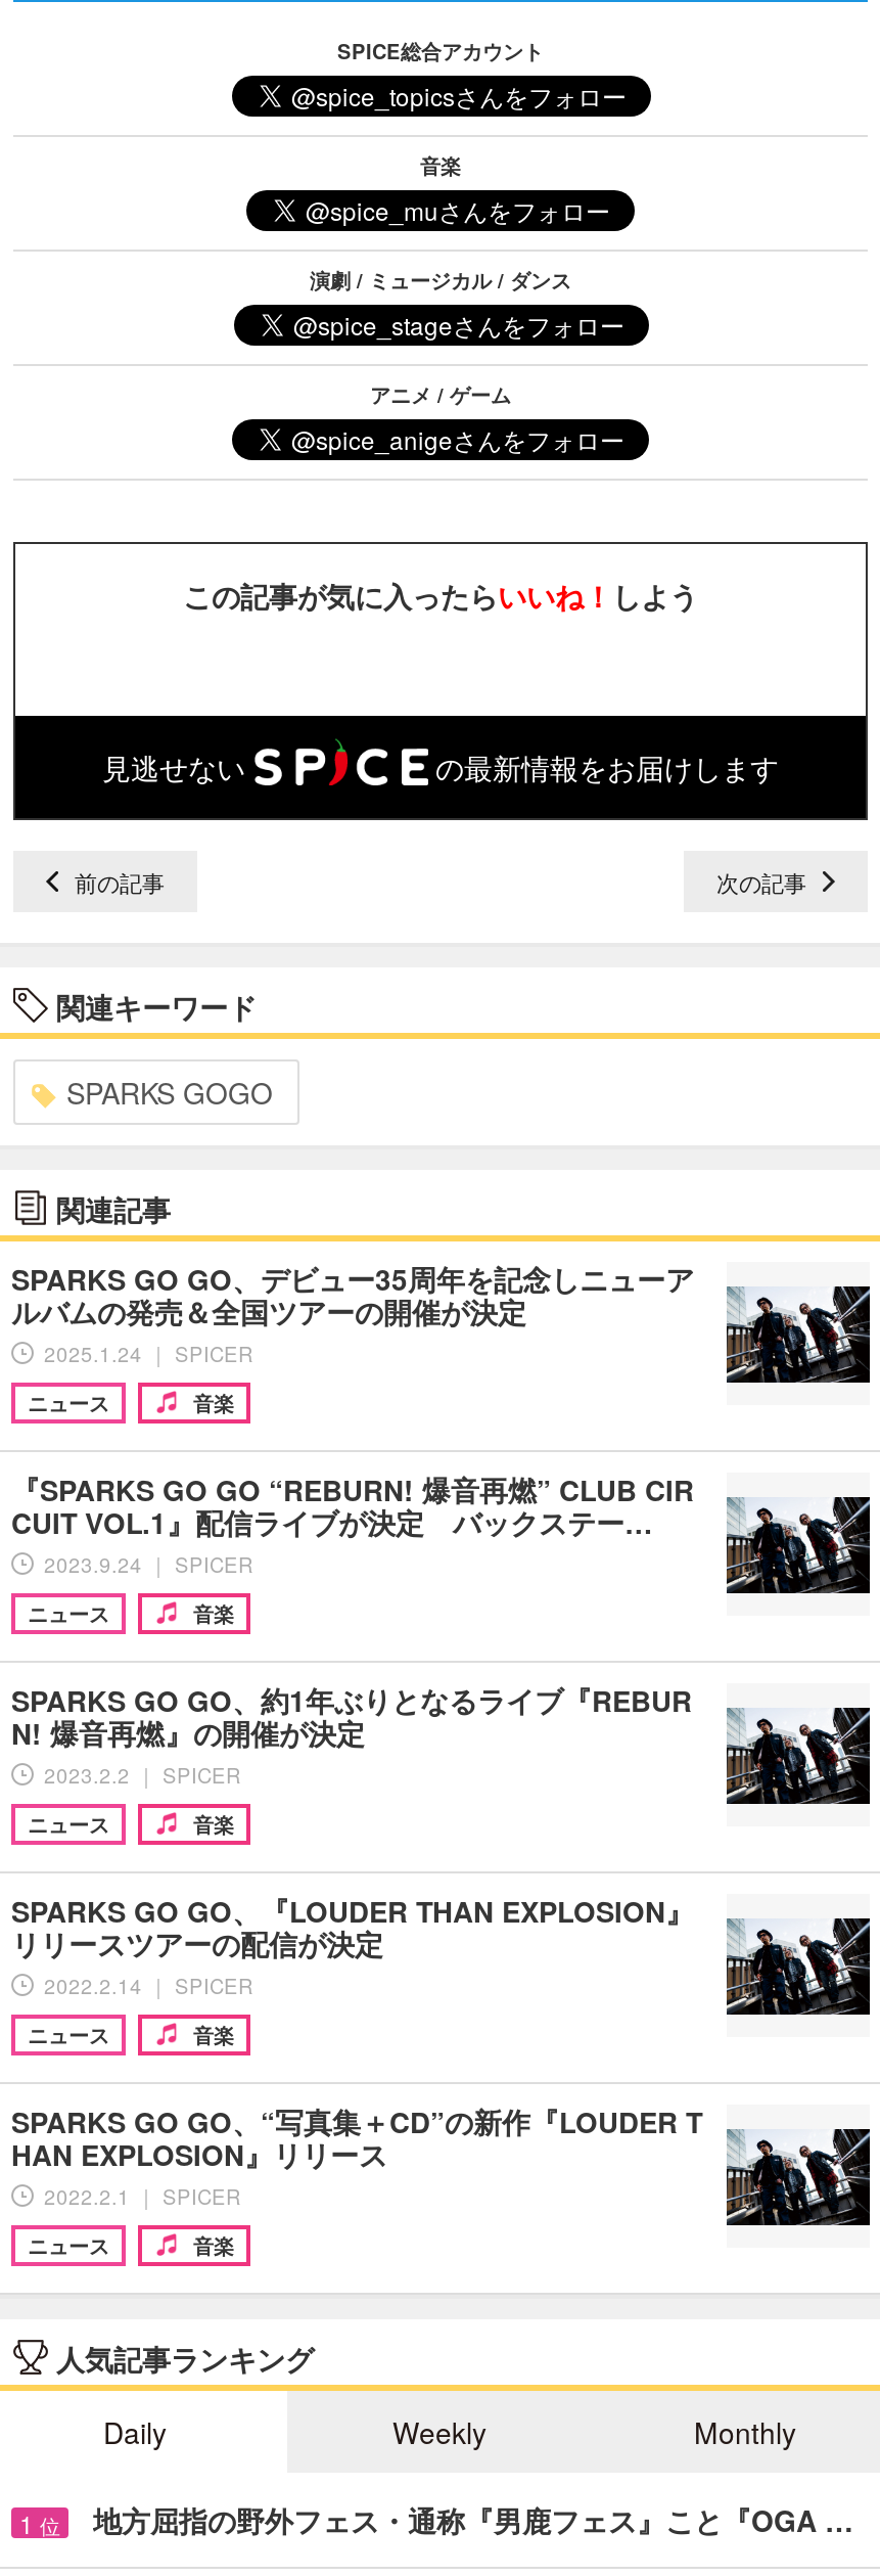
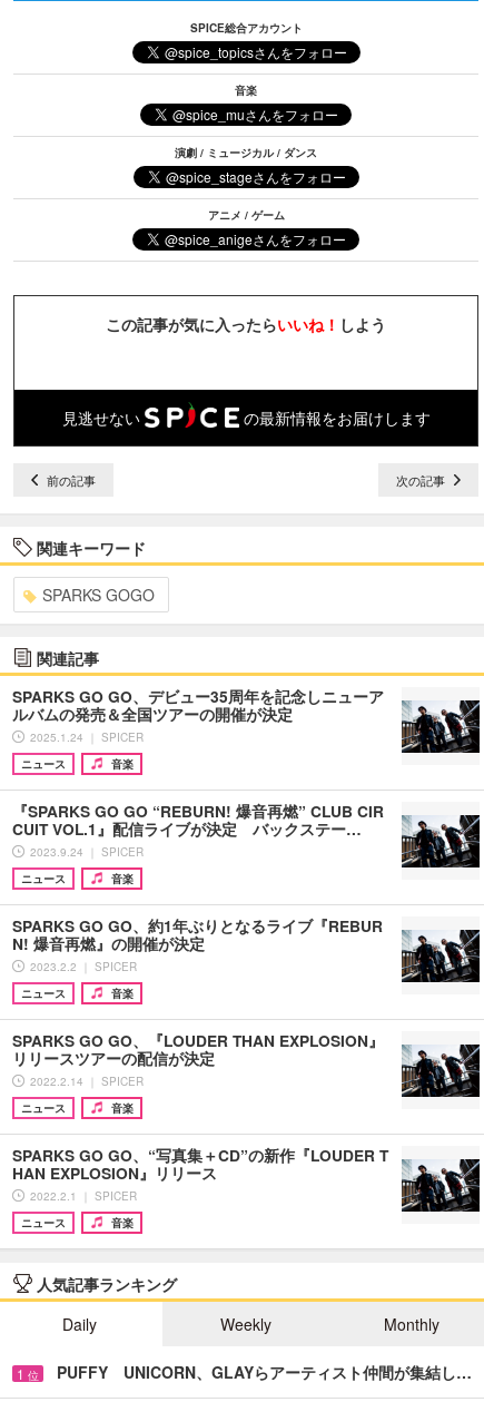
- 地方屈指の野外フェス・通称『男鹿フェス』こと『OGA …
+ PUFFY UNICORN、GLAYらアーティスト仲間が集結し…
